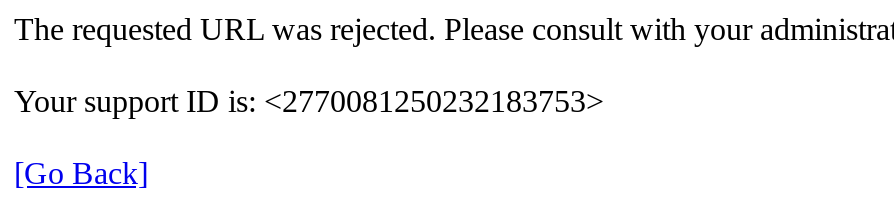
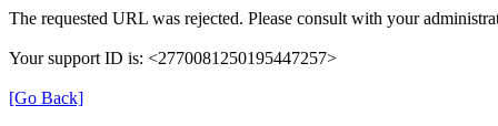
- Your support ID is: <2770081250232183753>
+ Your support ID is: <2770081250195447257>
